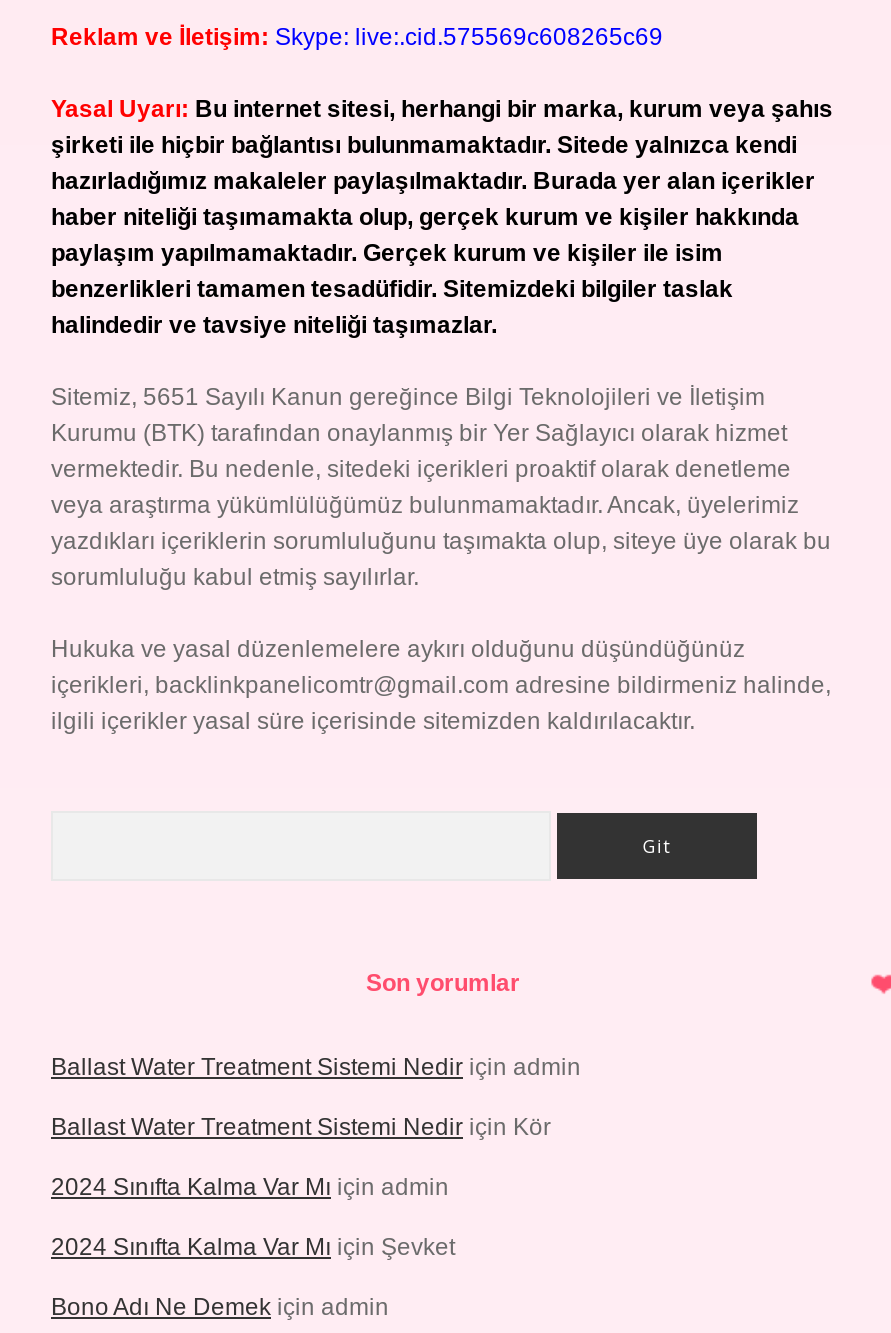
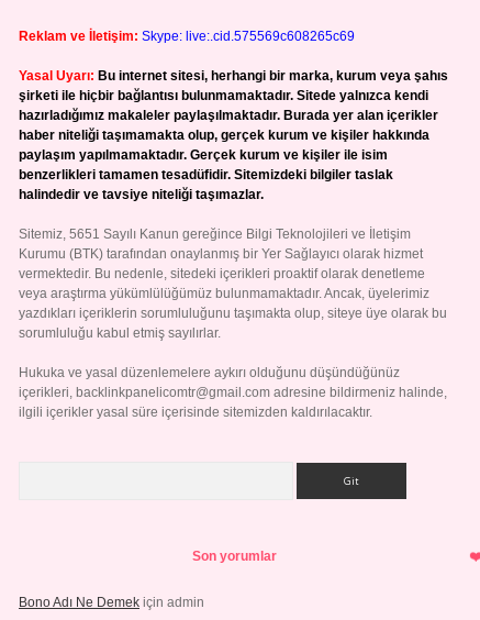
- Ballast Water Treatment Sistemi Nedir için admin
- Ballast Water Treatment Sistemi Nedir için Kör
- 2024 Sınıfta Kalma Var Mı için admin
- 2024 Sınıfta Kalma Var Mı için Şevket
